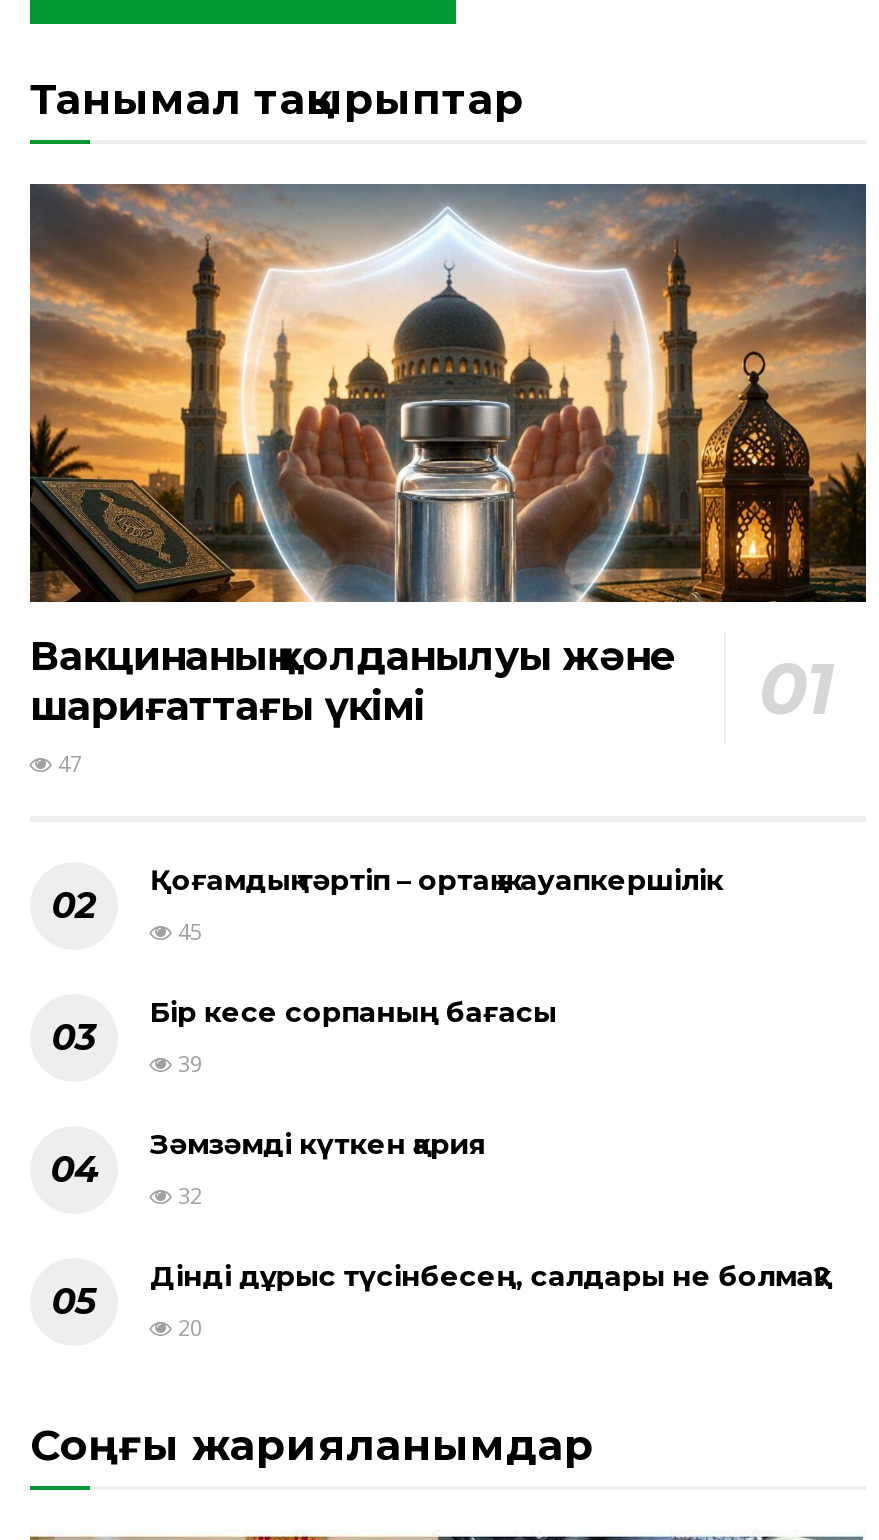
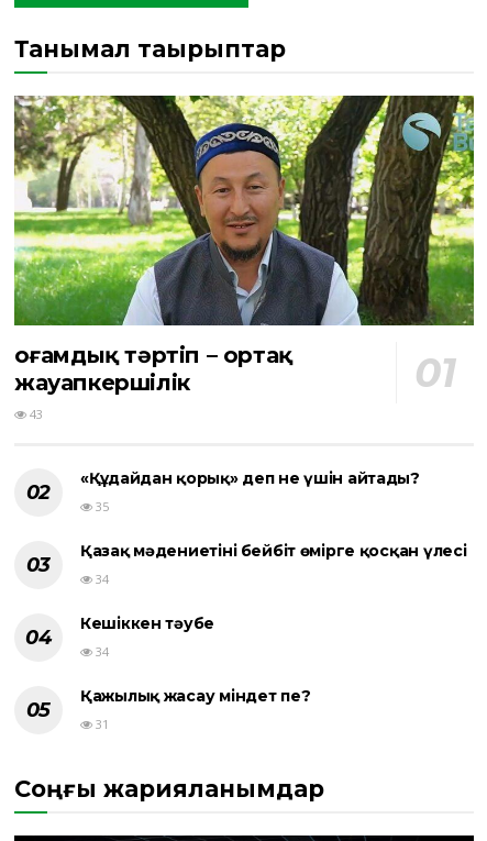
- [image]
- Вакцинаның қолданылуы және
- шариғаттағы үкімі
- 47
+ [image]
+ Қоғамдық тәртіп – ортақ
+ жауапкершілік
+ 43

- Қоғамдық тәртіп – ортақ жауапкершілік
+ «Құдайдан қорық» деп не үшін айтады?

- 45
+ 35

- Бір кесе сорпаның бағасы
+ Қазақ мәдениетінің бейбіт өмірге қосқан үлесі

- 39
+ 34

- Зәмзәмді күткен қария
+ Кешіккен тәубе

- 32
+ 34

- Дінді дұрыс түсінбесең, салдары не болмақ?
+ Қажылық жасау міндет пе?

- 20
+ 31
